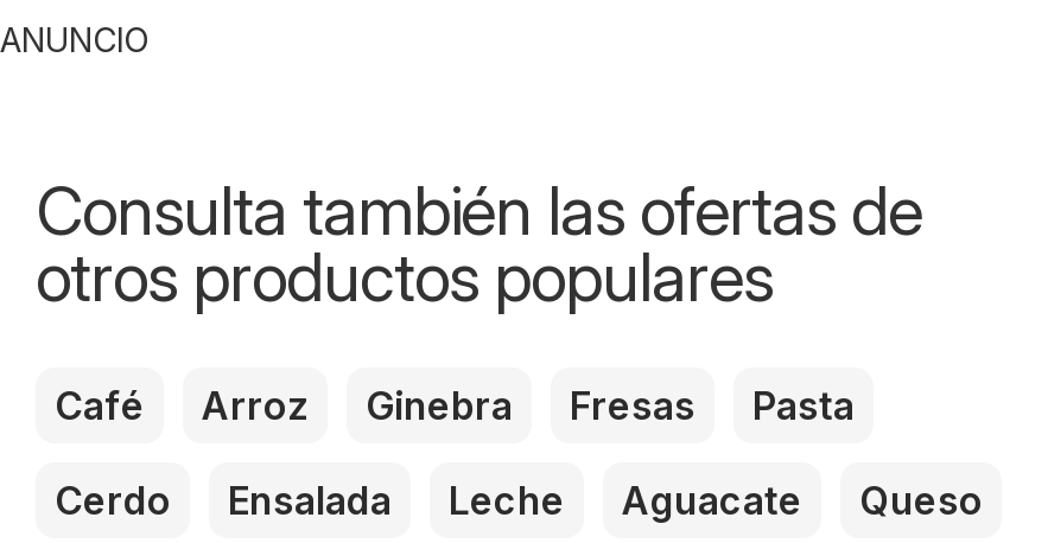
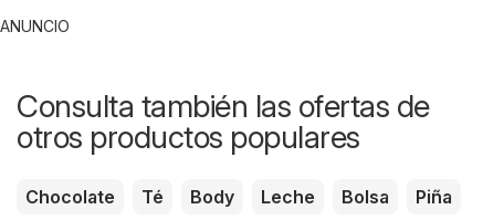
- Café
- Arroz
- Ginebra
- Fresas
- Pasta
- Cerdo
- Ensalada
+ Chocolate
+ Té
+ Body

- Aguacate
- Queso
+ Bolsa
+ Piña
